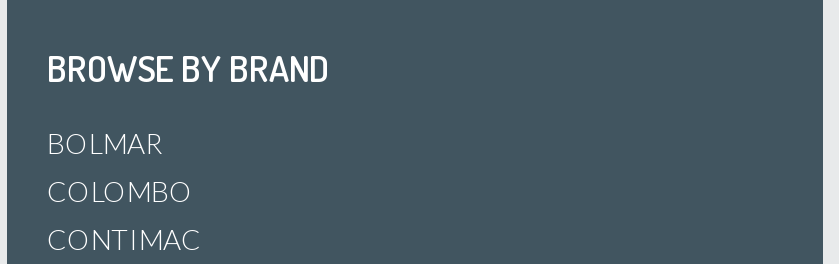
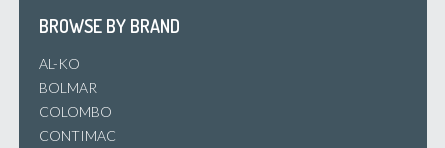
+ AL-KO
